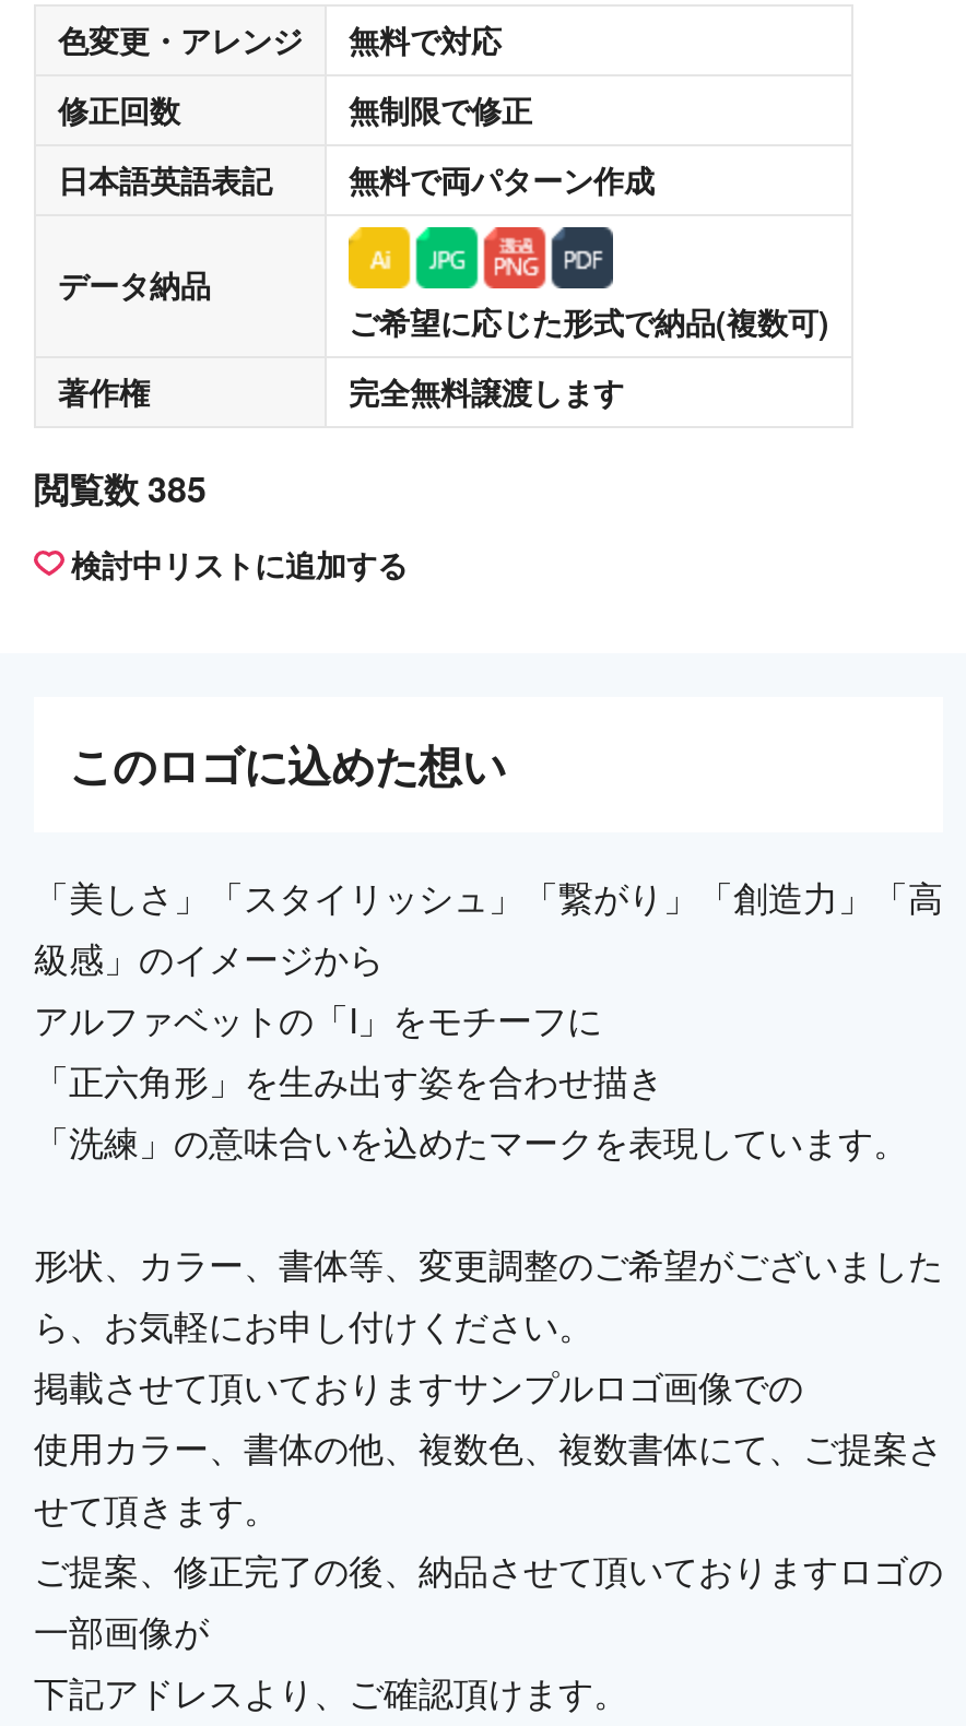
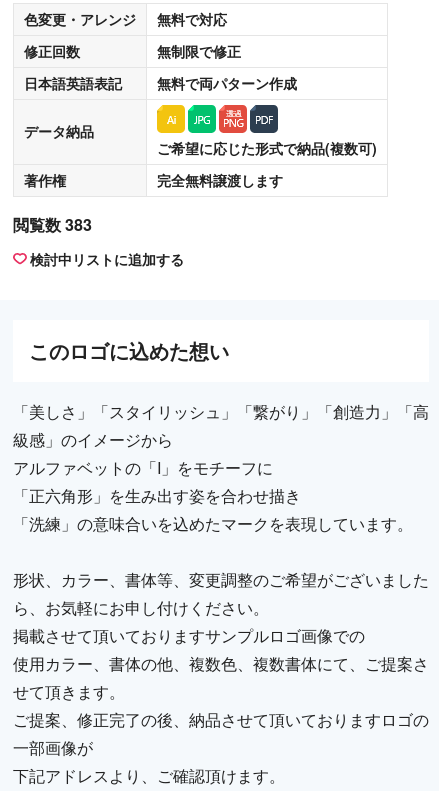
- 閲覧数 385
+ 閲覧数 383
